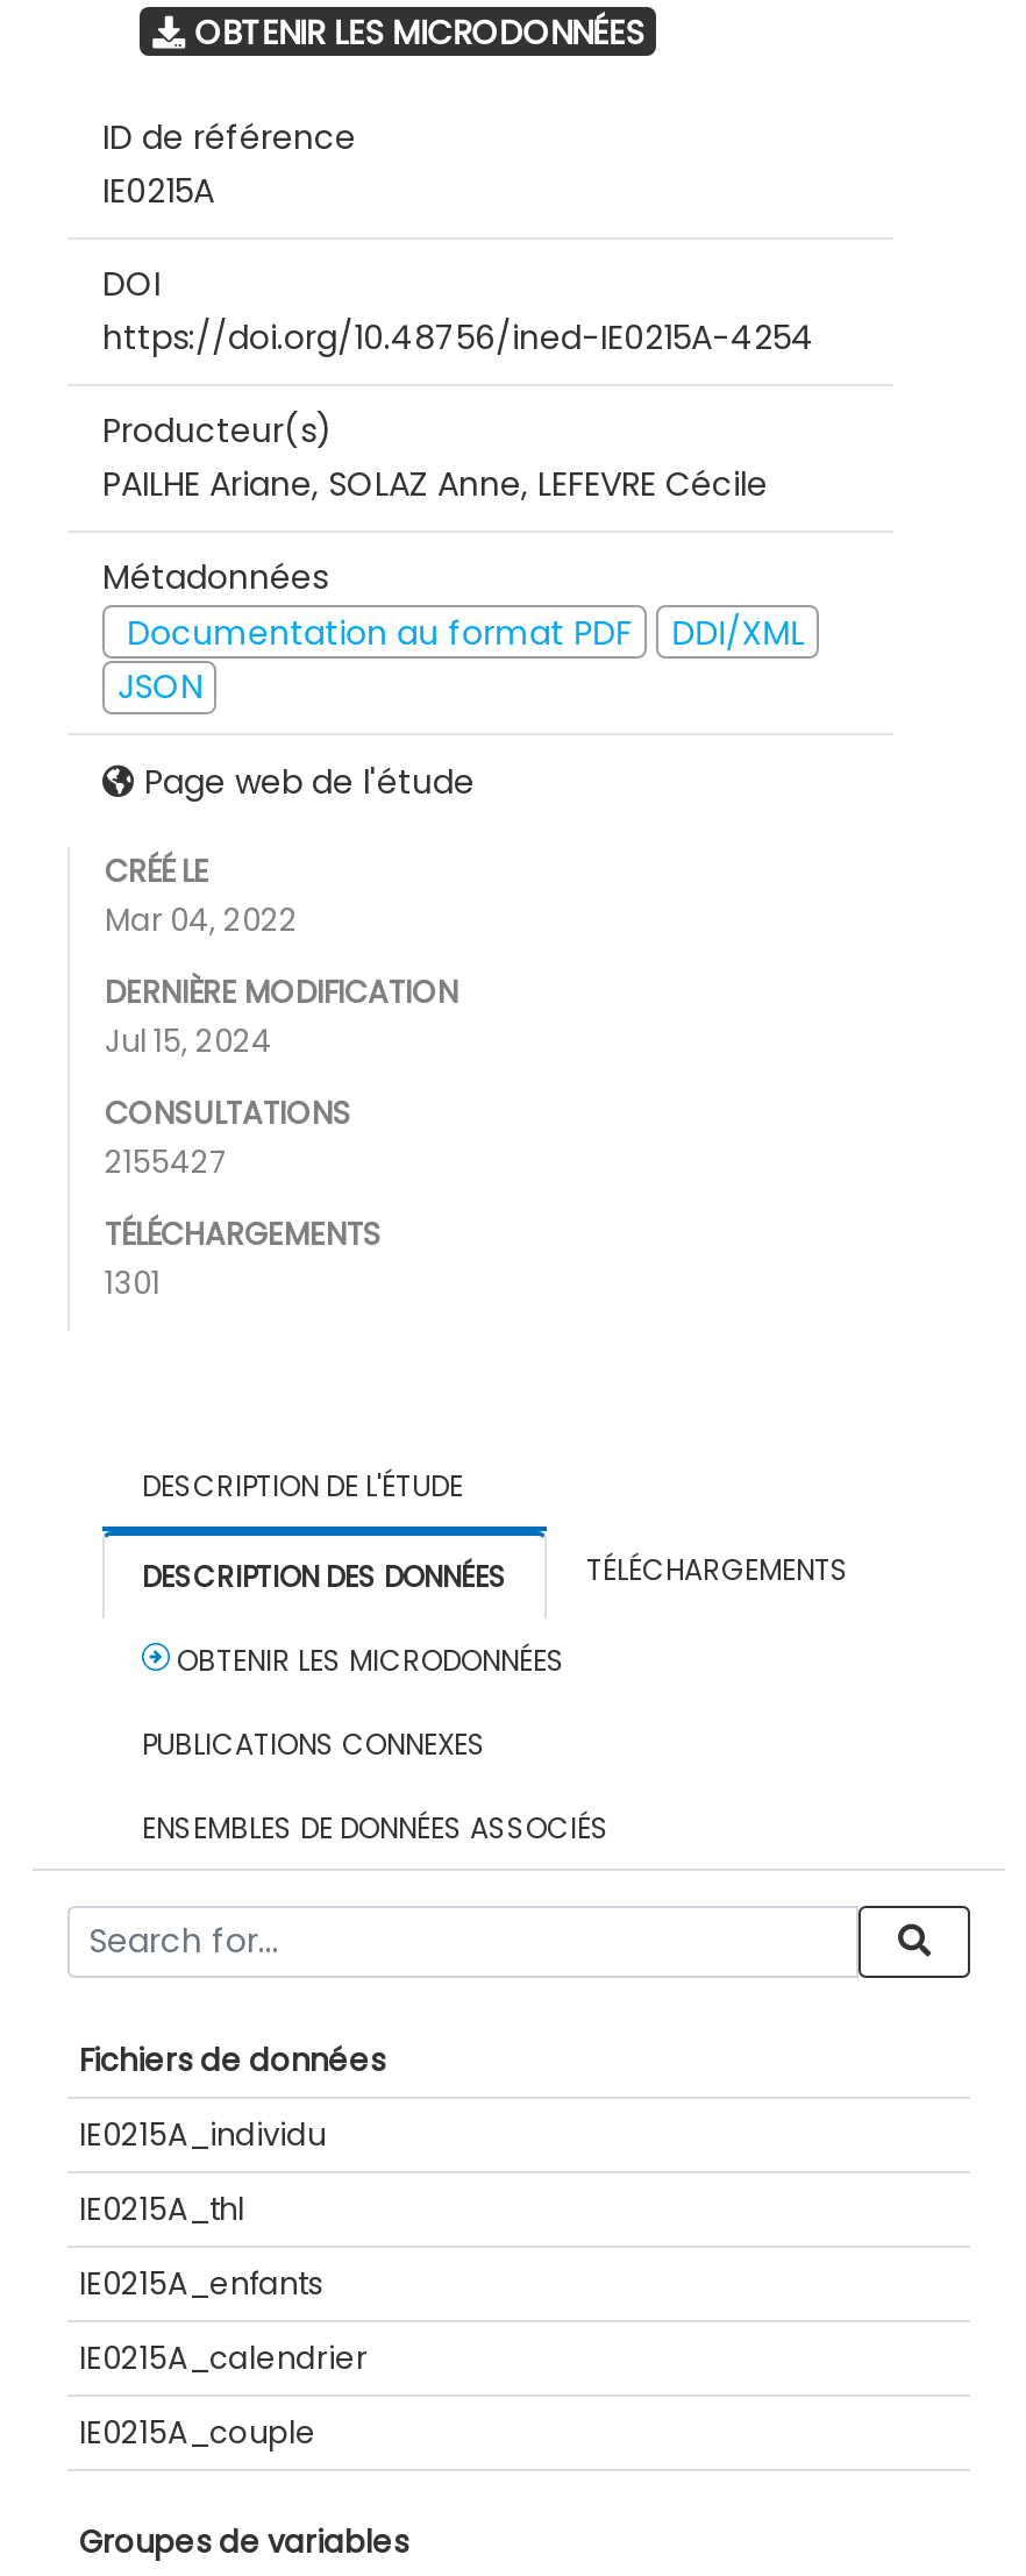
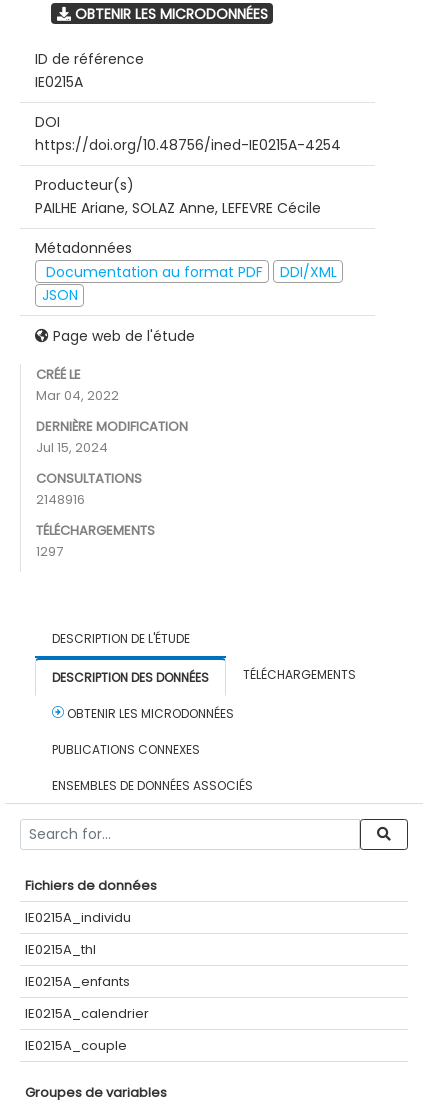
- 2155427
+ 2148916

- 1301
+ 1297
